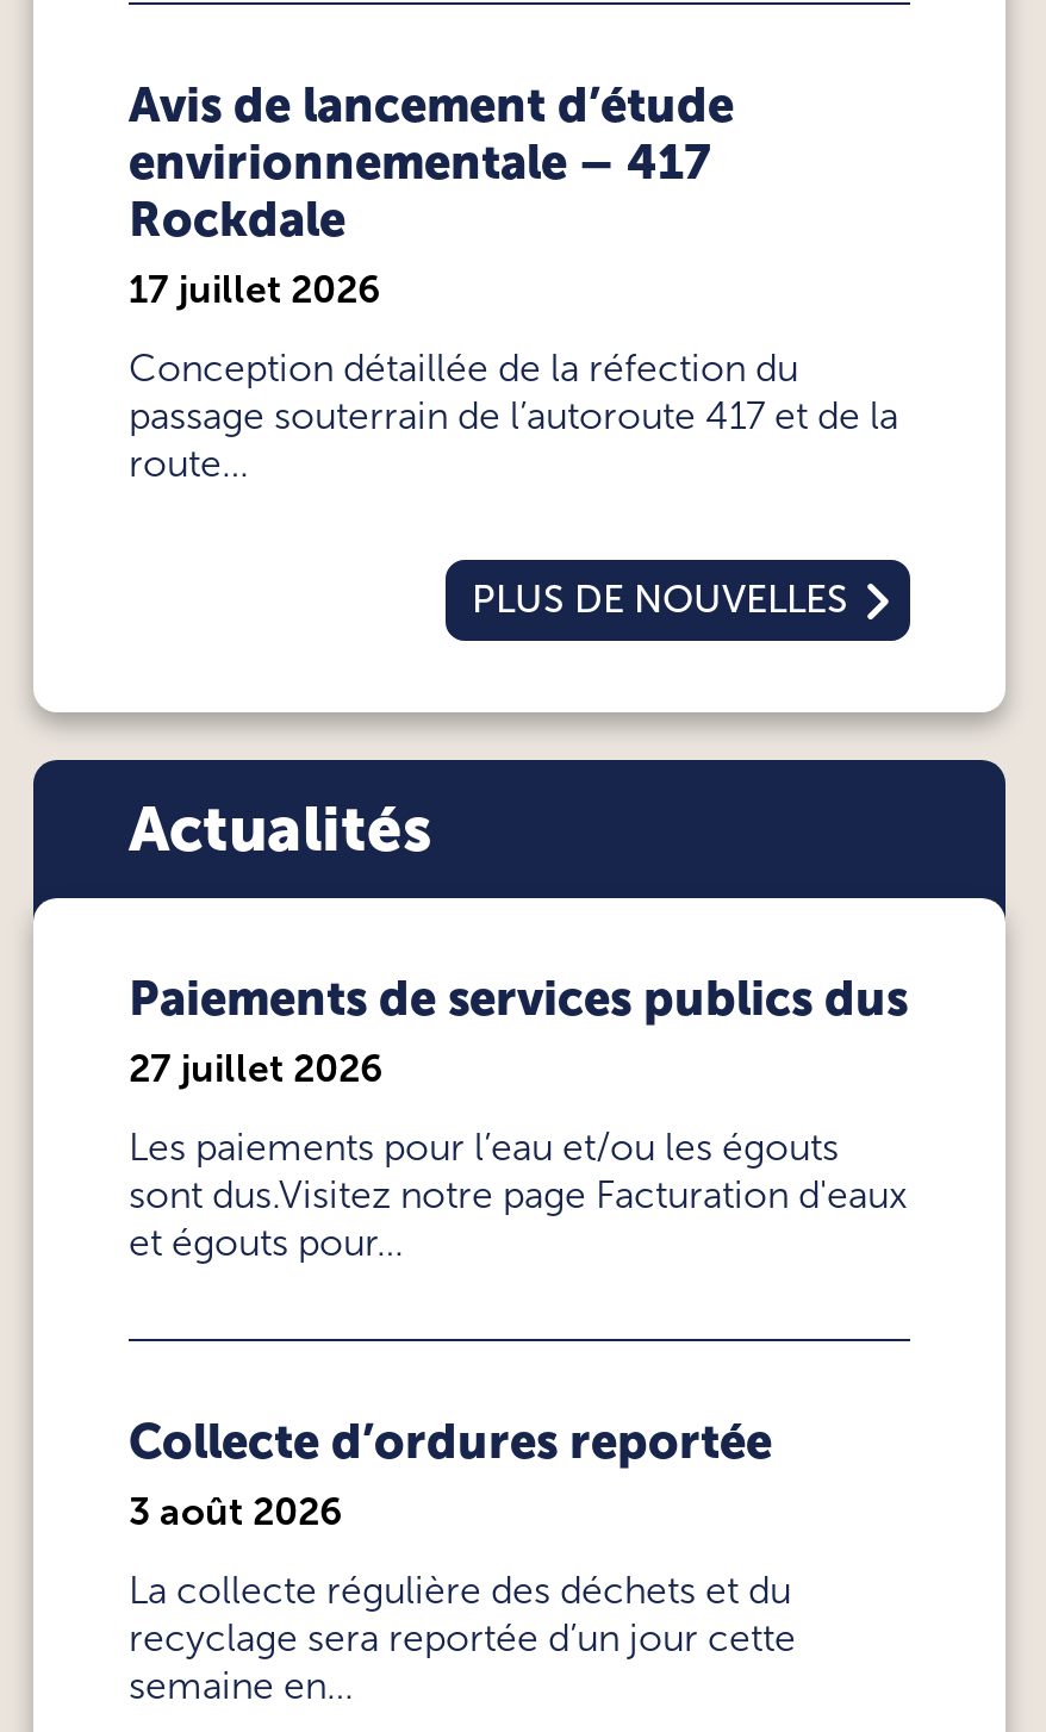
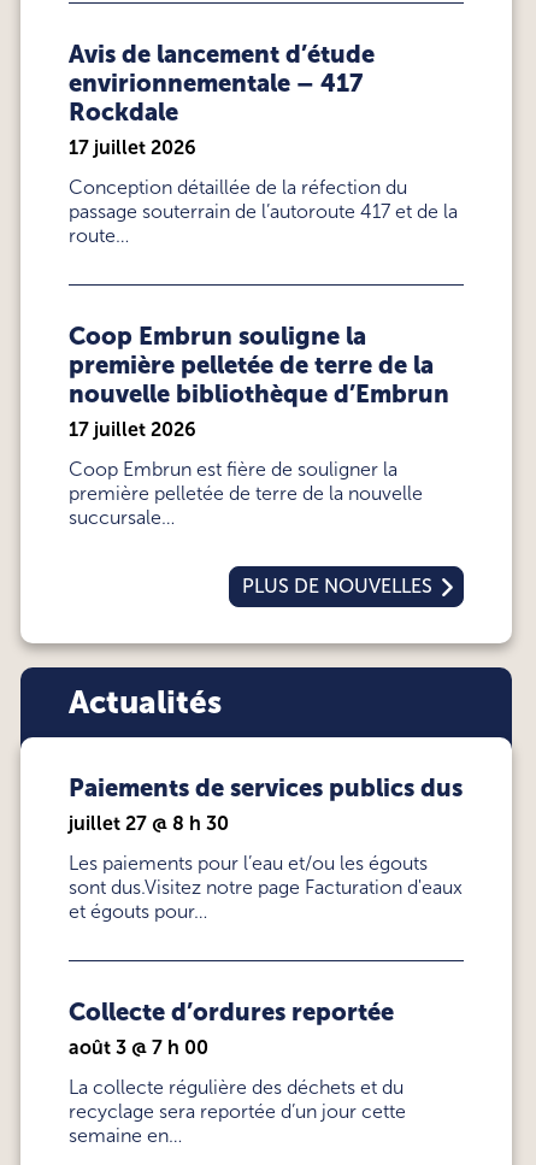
+ Coop Embrun souligne la
+ première pelletée de terre de la
+ nouvelle bibliothèque d’Embrun
+ 17 juillet 2026
+ Coop Embrun est fière de souligner la
+ première pelletée de terre de la nouvelle
+ succursale…

- 27 juillet 2026
+ juillet 27 @ 8 h 30

- 3 août 2026
+ août 3 @ 7 h 00
